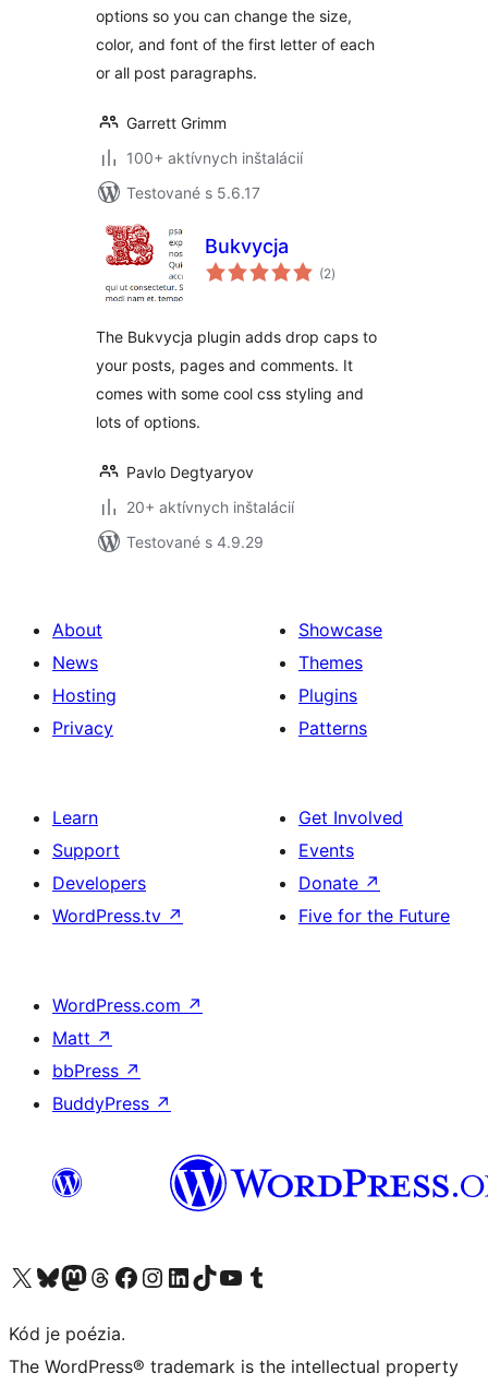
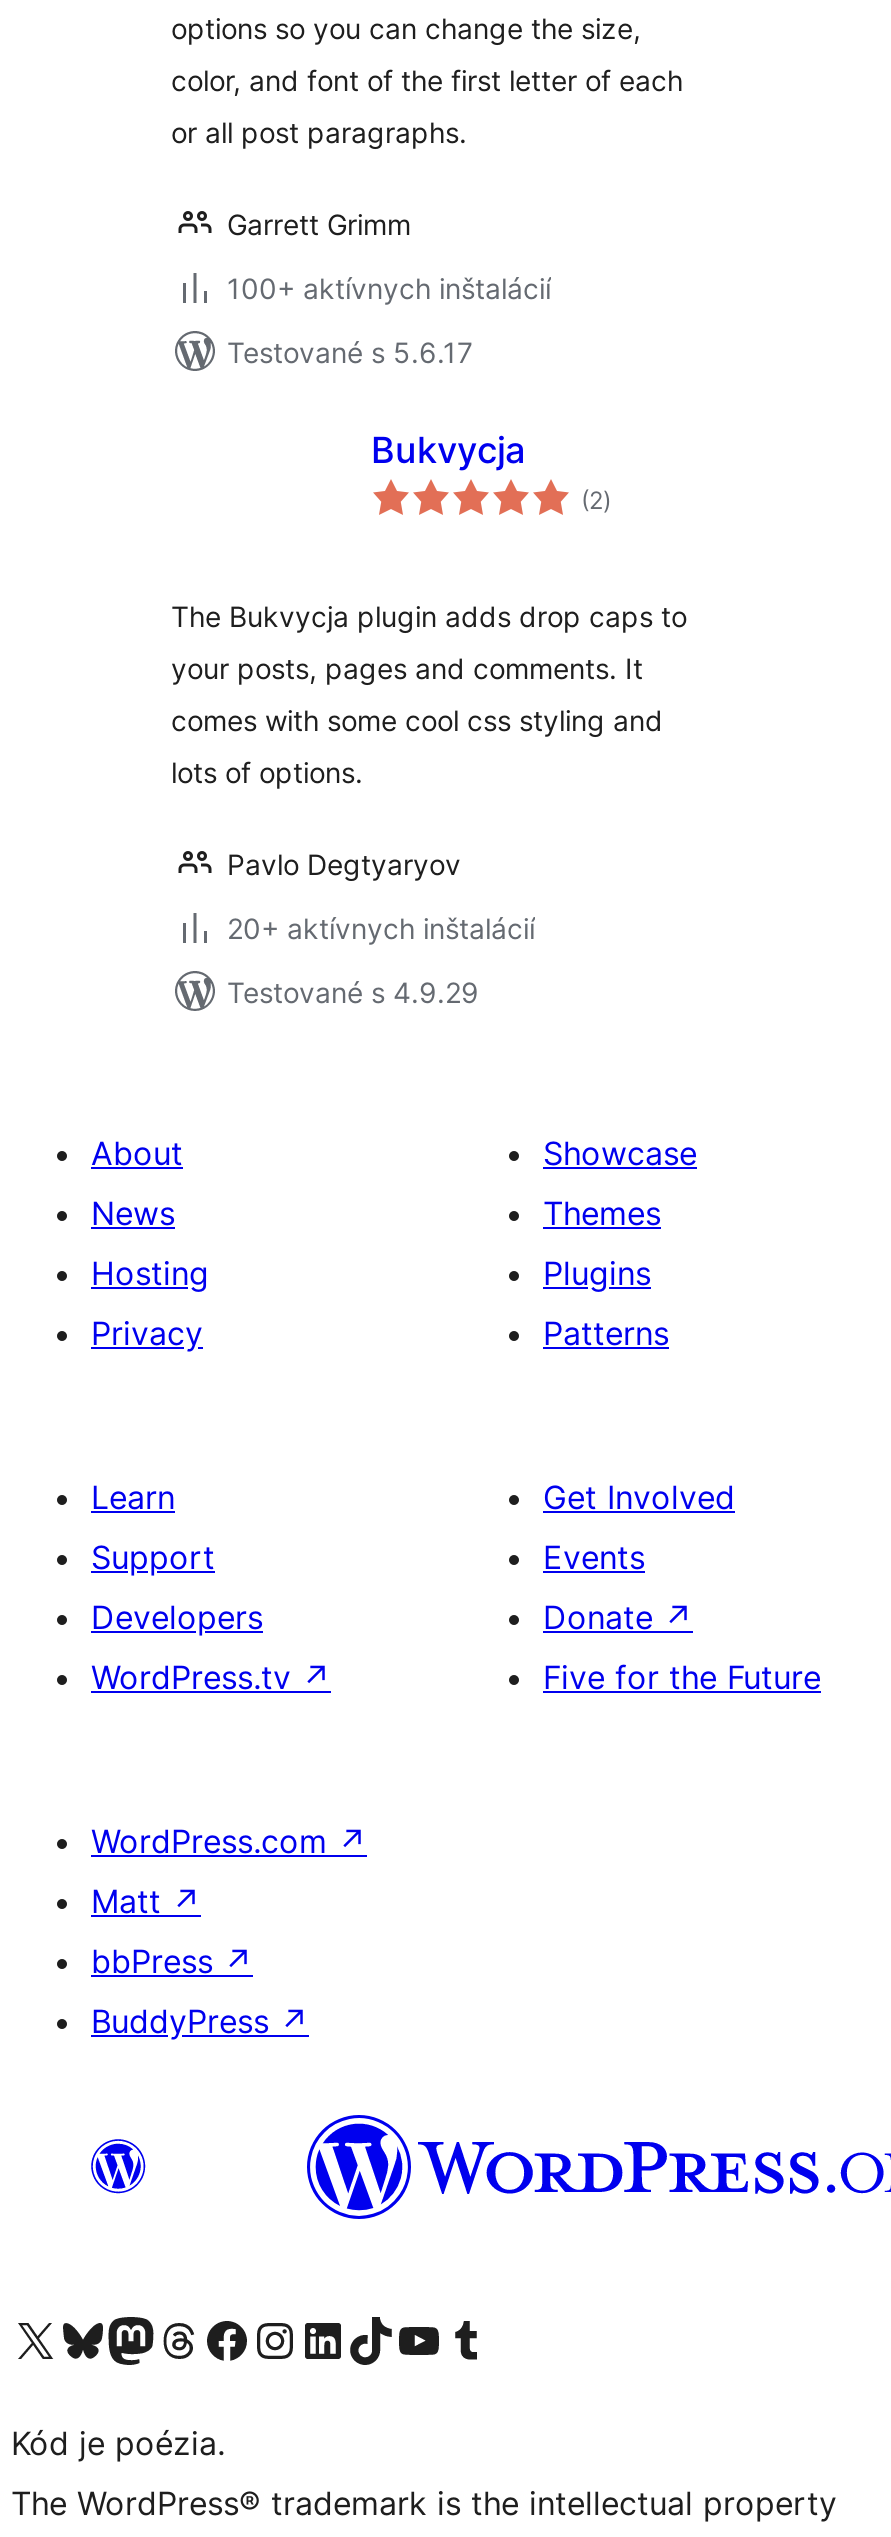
- [image]
